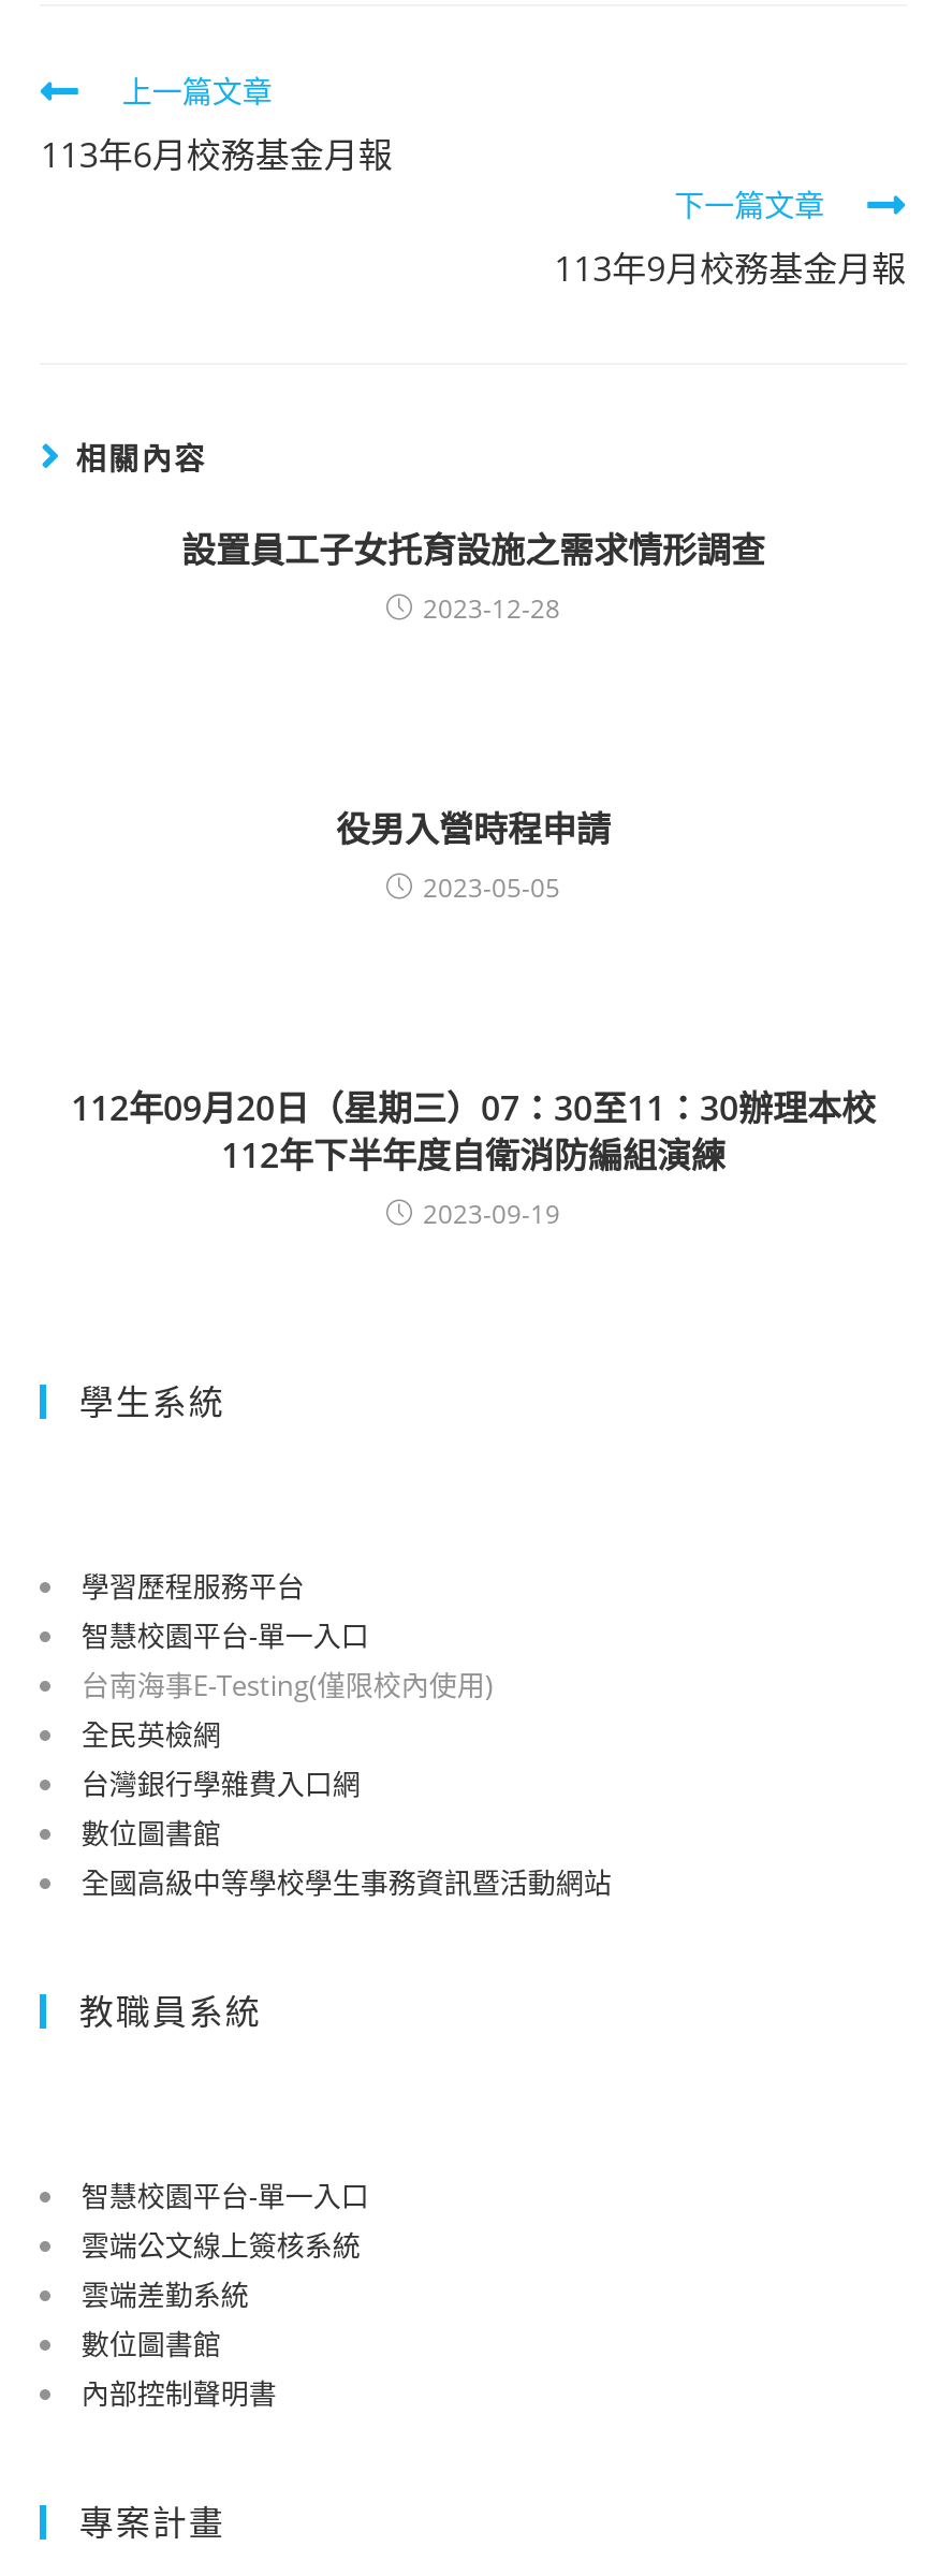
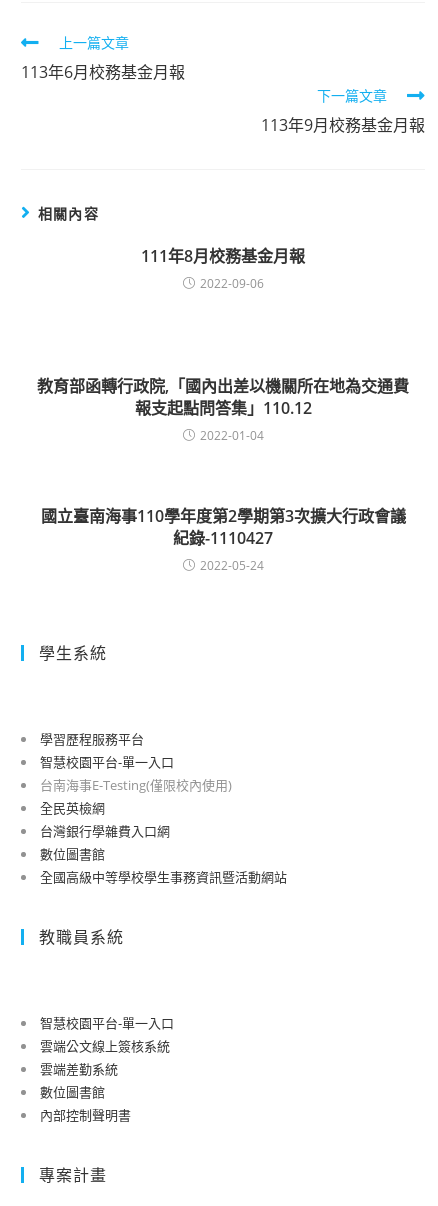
- 設置員工子女托育設施之需求情形調查
- 2023-12-28
+ 111年8月校務基金月報
+ 2022-09-06

- 役男入營時程申請
- 2023-05-05
+ 教育部函轉行政院,「國內出差以機關所在地為交通費
+ 報支起點問答集」110.12
+ 2022-01-04

- 112年09月20日（星期三）07：30至11：30辦理本校
- 112年下半年度自衛消防編組演練
- 2023-09-19
+ 國立臺南海事110學年度第2學期第3次擴大行政會議
+ 紀錄-1110427
+ 2022-05-24
